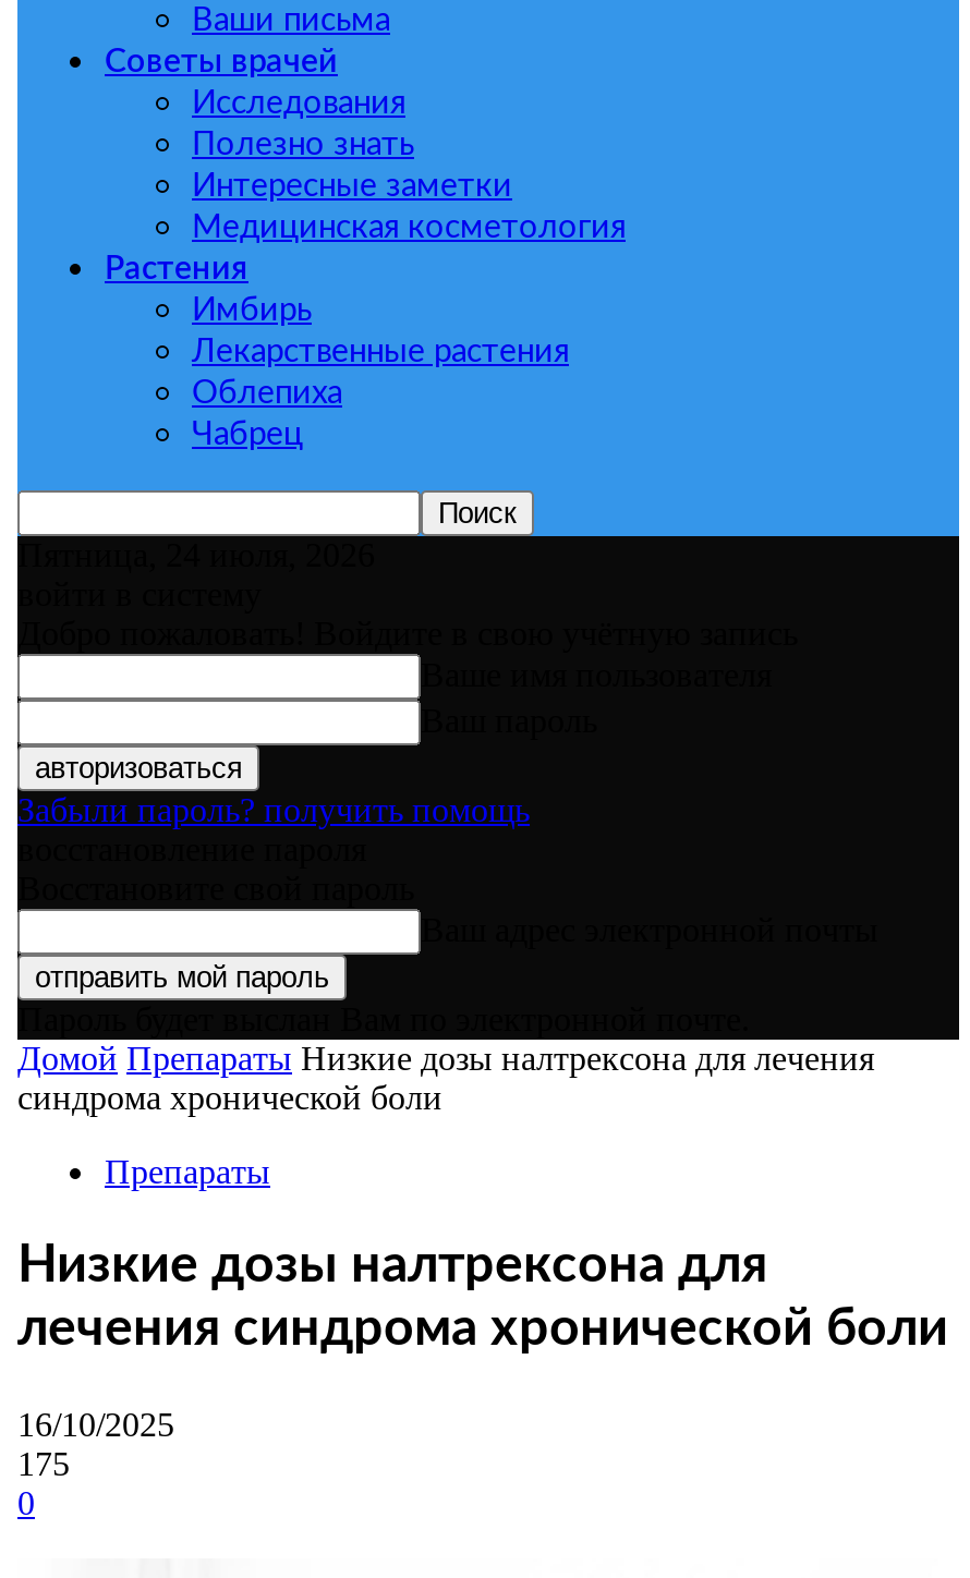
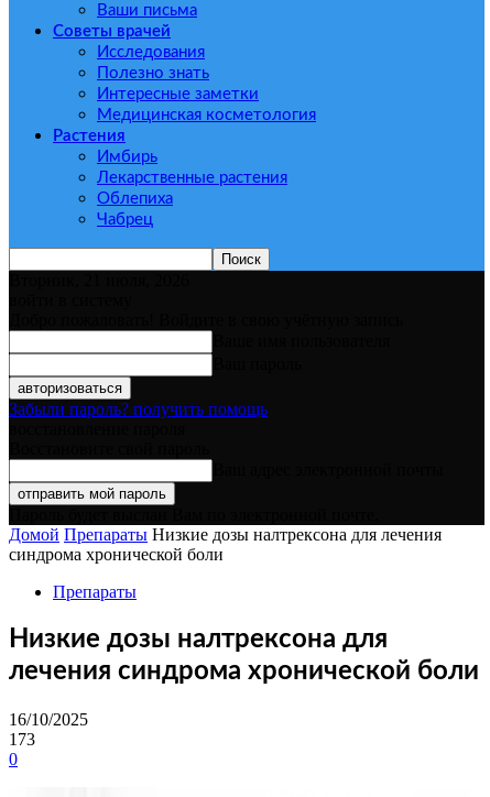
- Пятница, 24 июля, 2026
+ Вторник, 21 июля, 2026

- 175
+ 173
